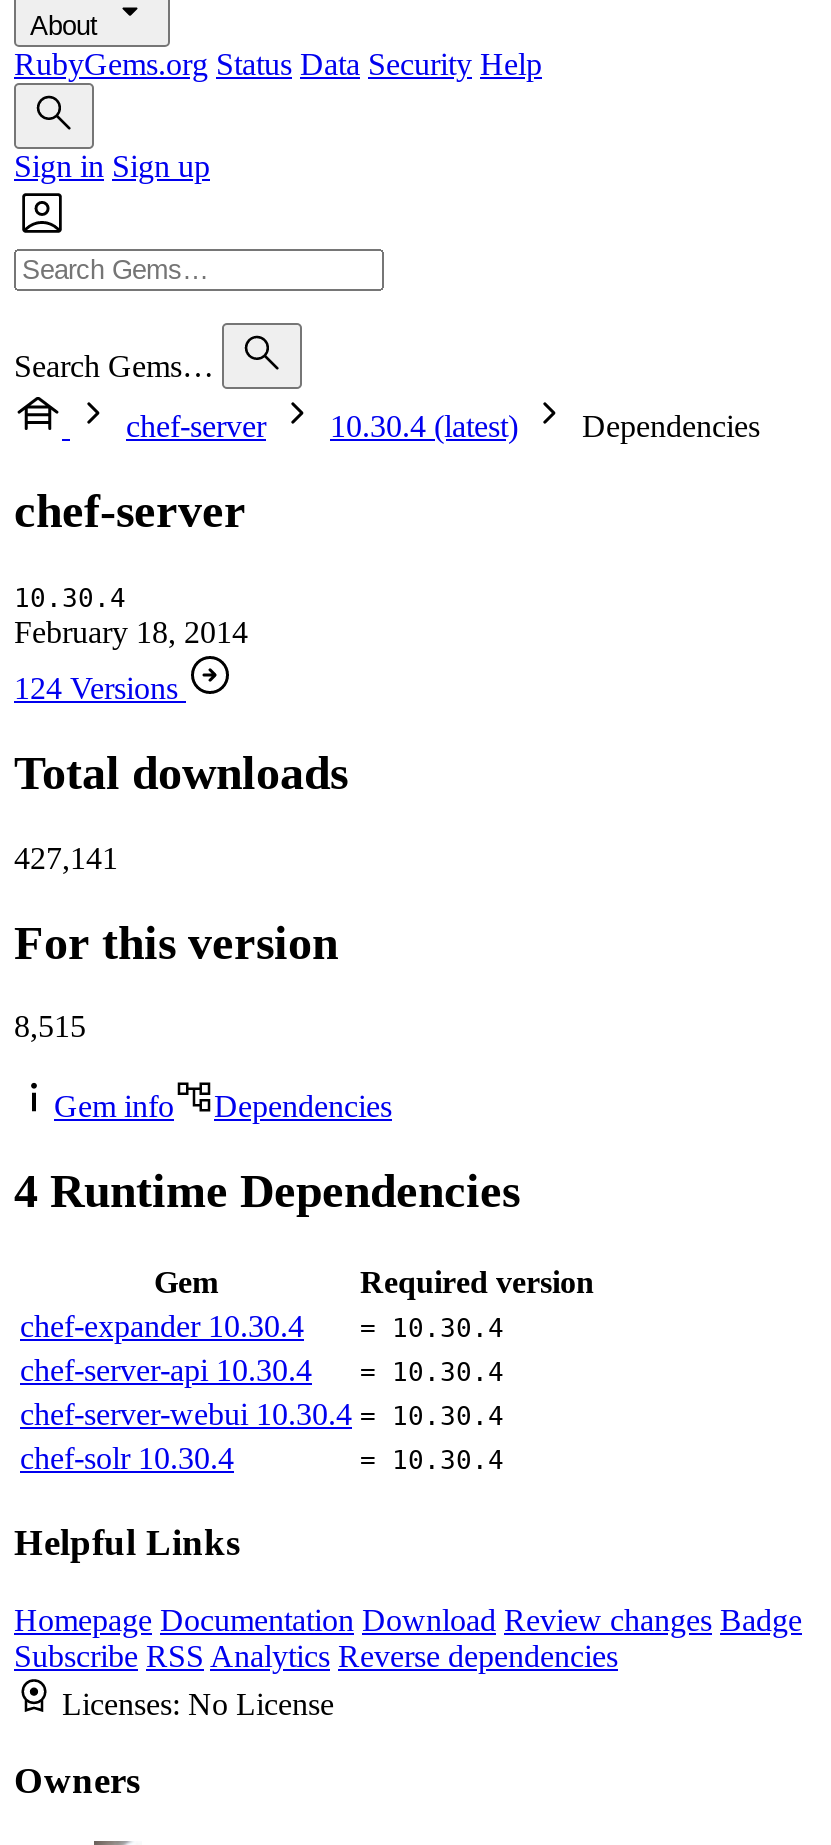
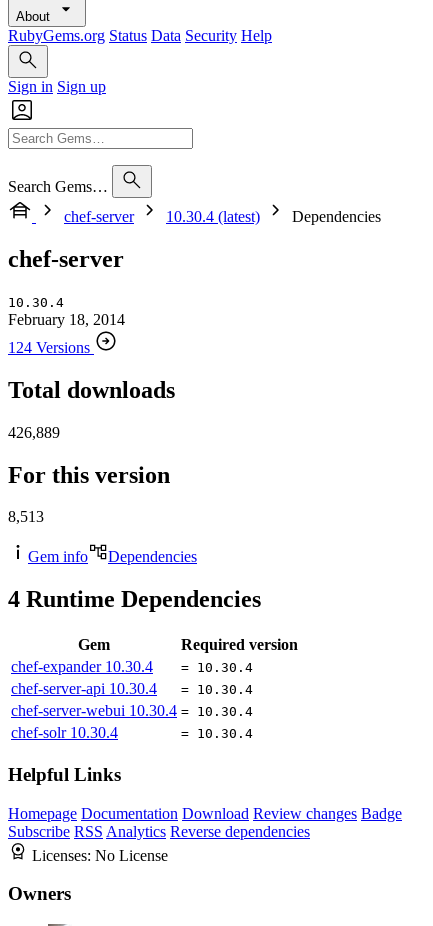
- 427,141
+ 426,889

- 8,515
+ 8,513
